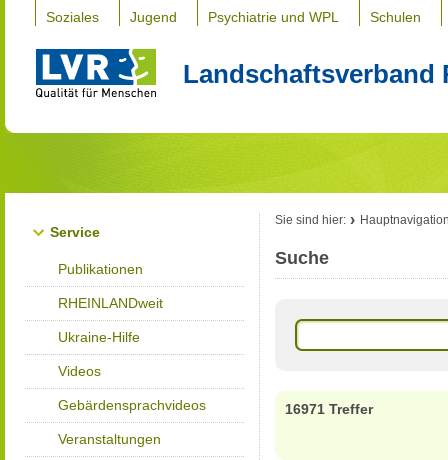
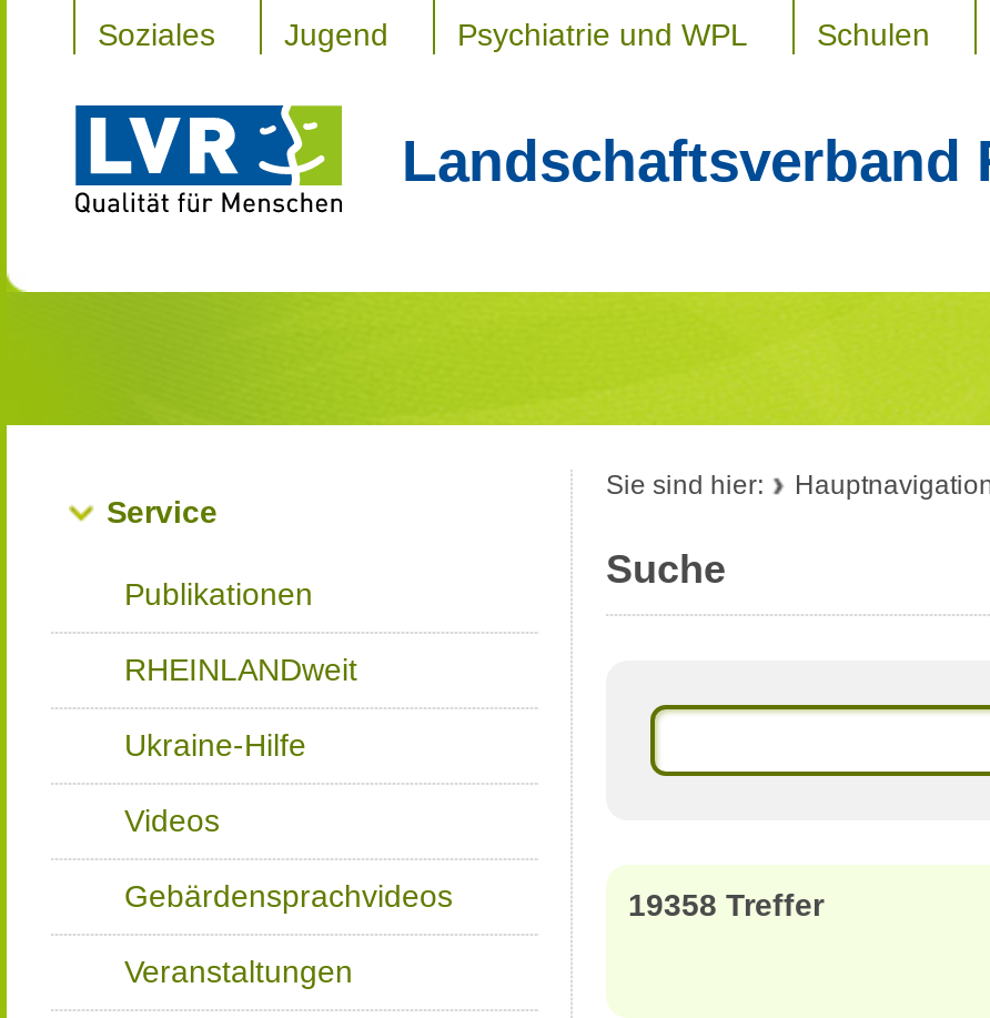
- 16971 Treffer
+ 19358 Treffer
